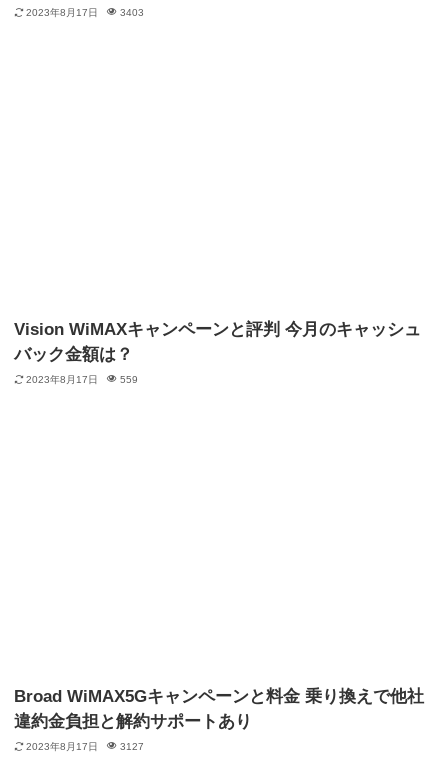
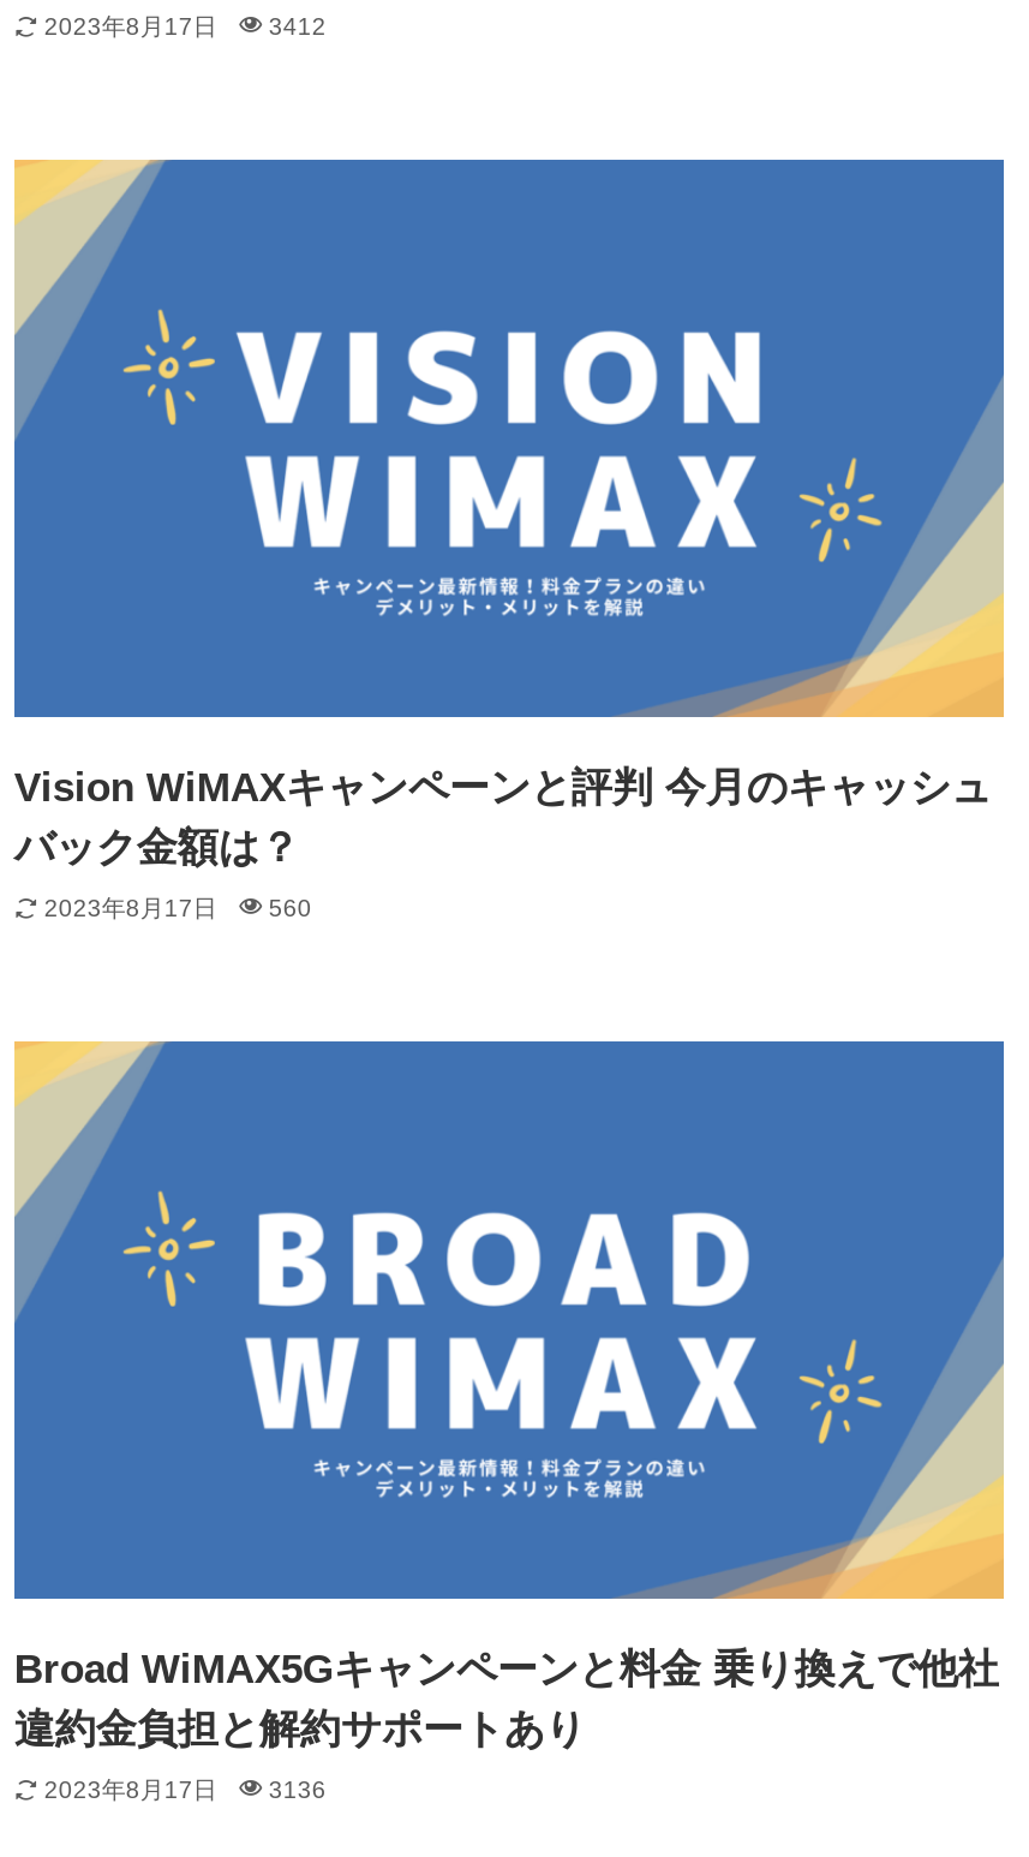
- 2023年8月17日 3403
+ 2023年8月17日 3412

+ [image]

- 2023年8月17日 559
+ 2023年8月17日 560

+ [image]

- 2023年8月17日 3127
+ 2023年8月17日 3136
